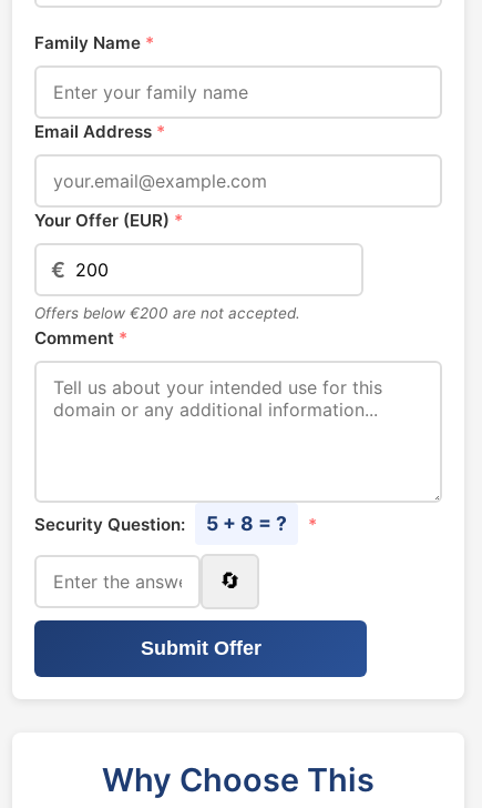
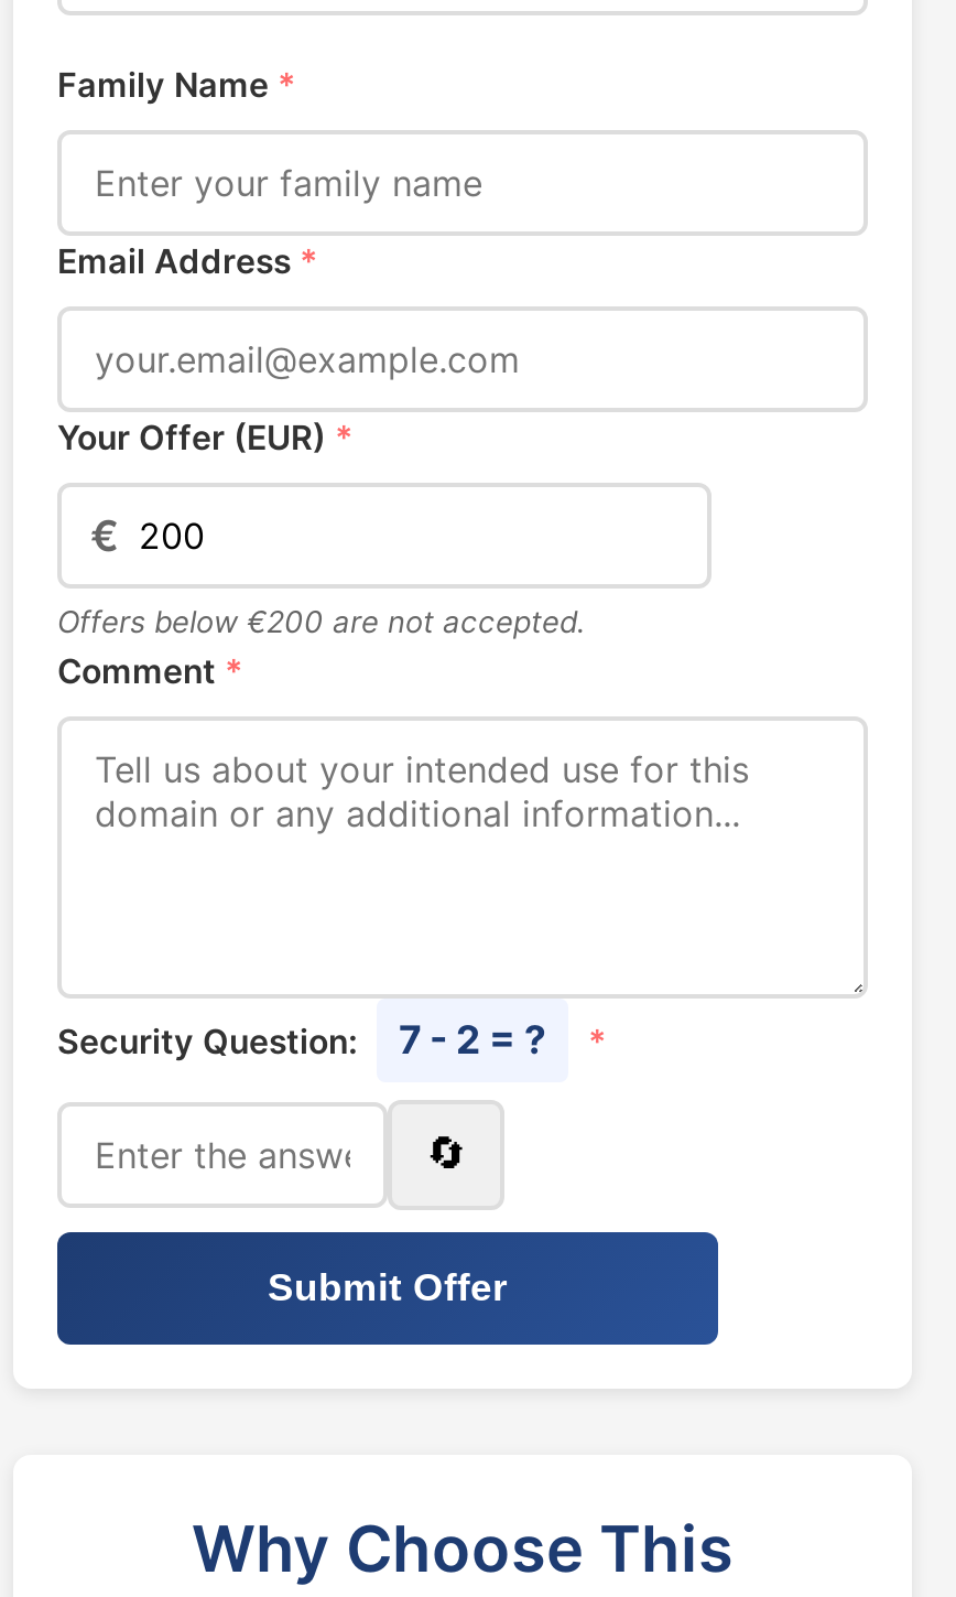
- 5 + 8 = ?
+ 7 - 2 = ?
